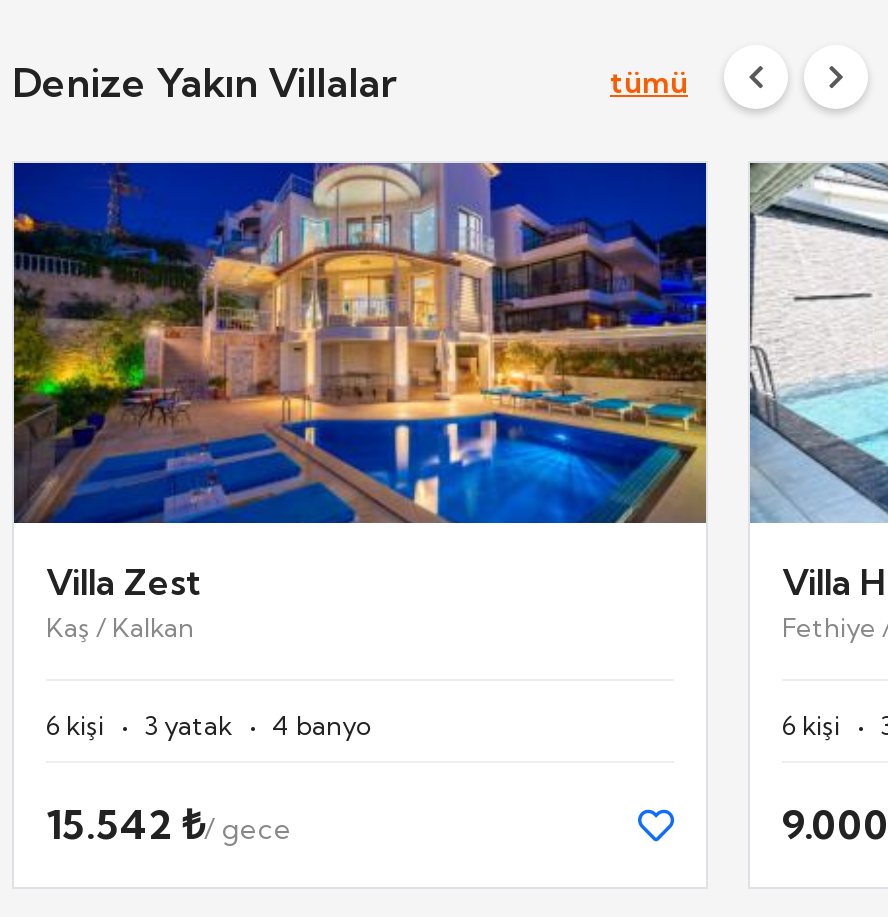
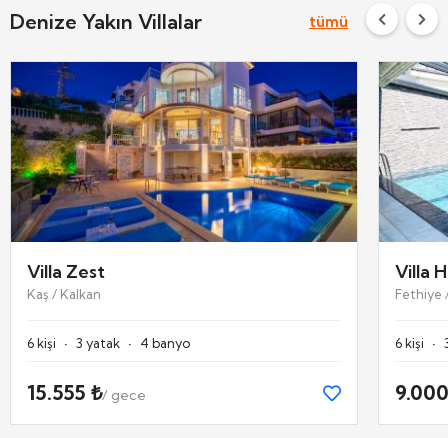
- 15.542 ₺/ gece
+ 15.555 ₺/ gece
